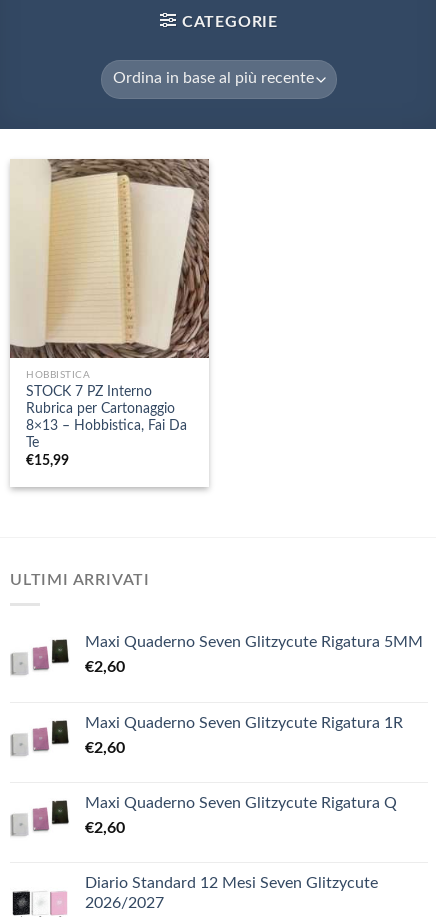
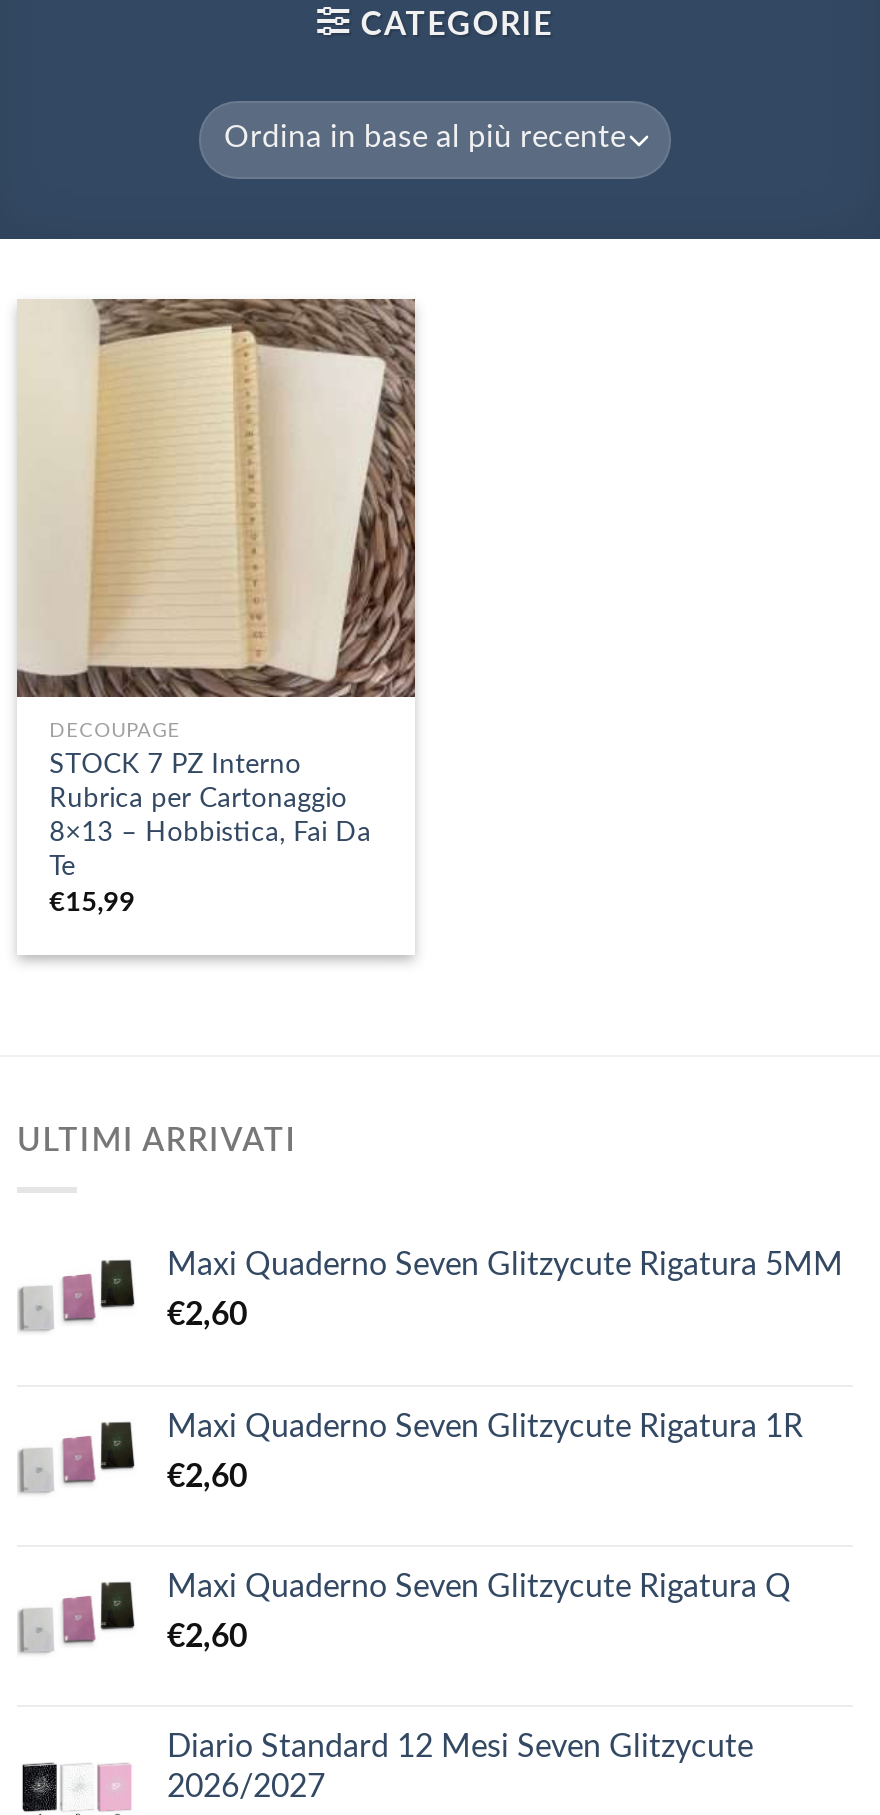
- HOBBISTICA
+ DECOUPAGE
